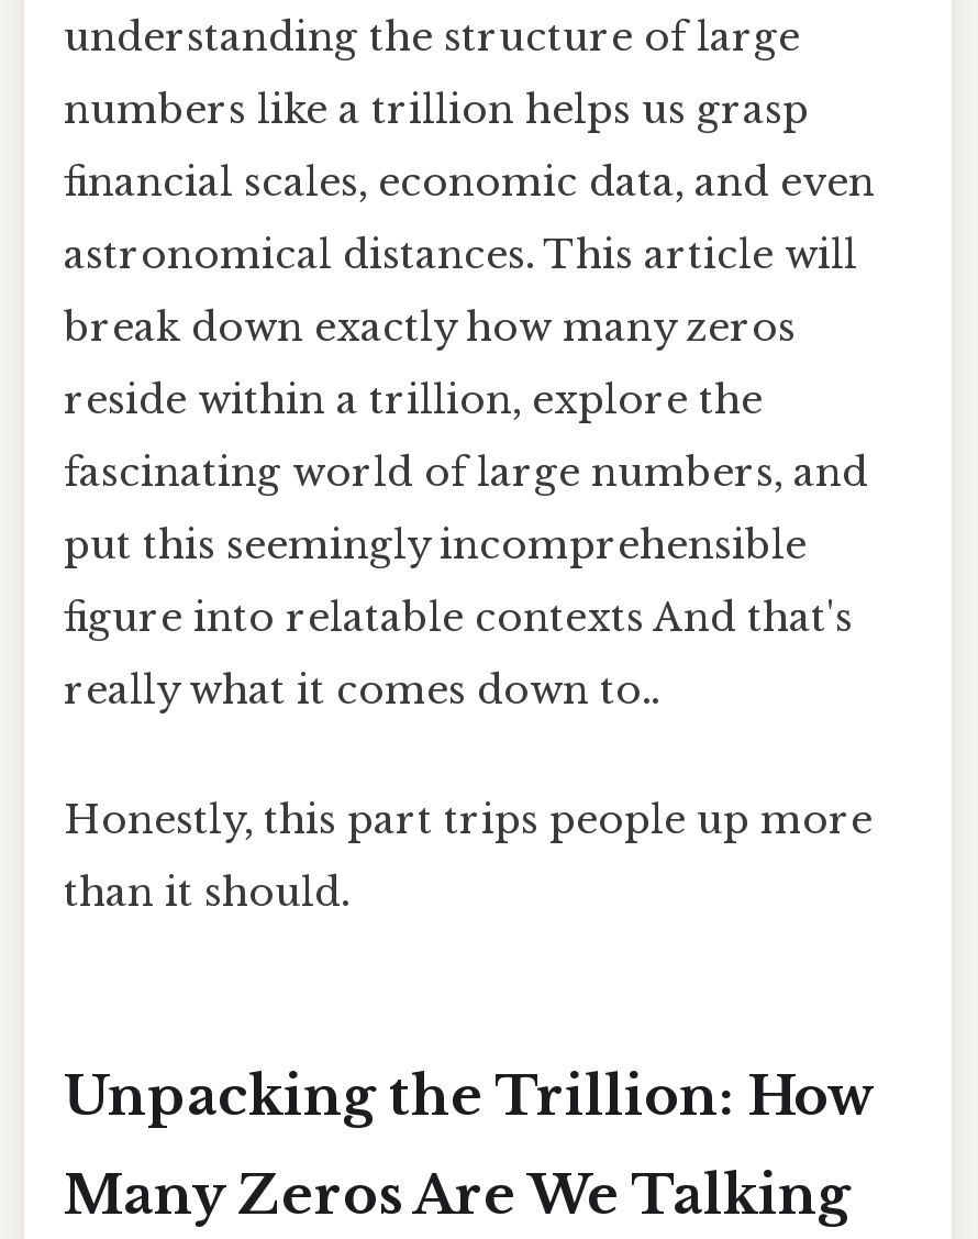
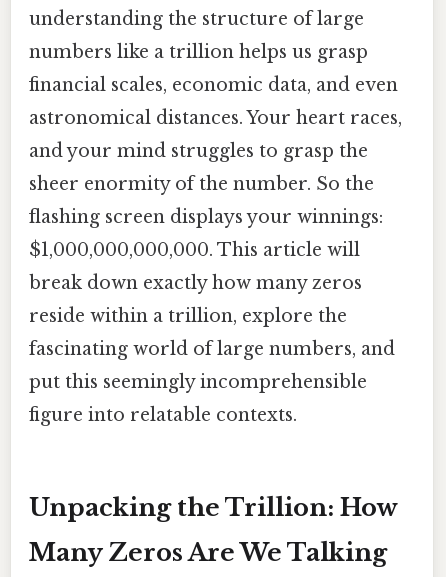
- astronomical distances. This article will
+ astronomical distances. Your heart races,
+ and your mind struggles to grasp the
+ sheer enormity of the number. So the
+ flashing screen displays your winnings:
+ $1,000,000,000,000. This article will

moved down: break down exactly how many zeros | reside within a trillion, explore the | fascinating world of large numbers, and | put this seemingly incomprehensible

- figure into relatable contexts And that's
- really what it comes down to..
- Honestly, this part trips people up more
- than it should.
+ figure into relatable contexts.
